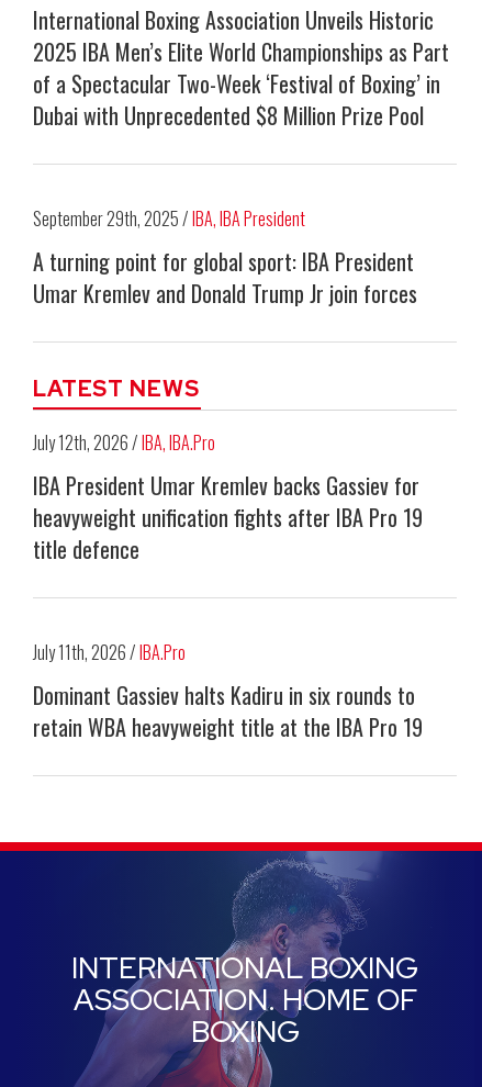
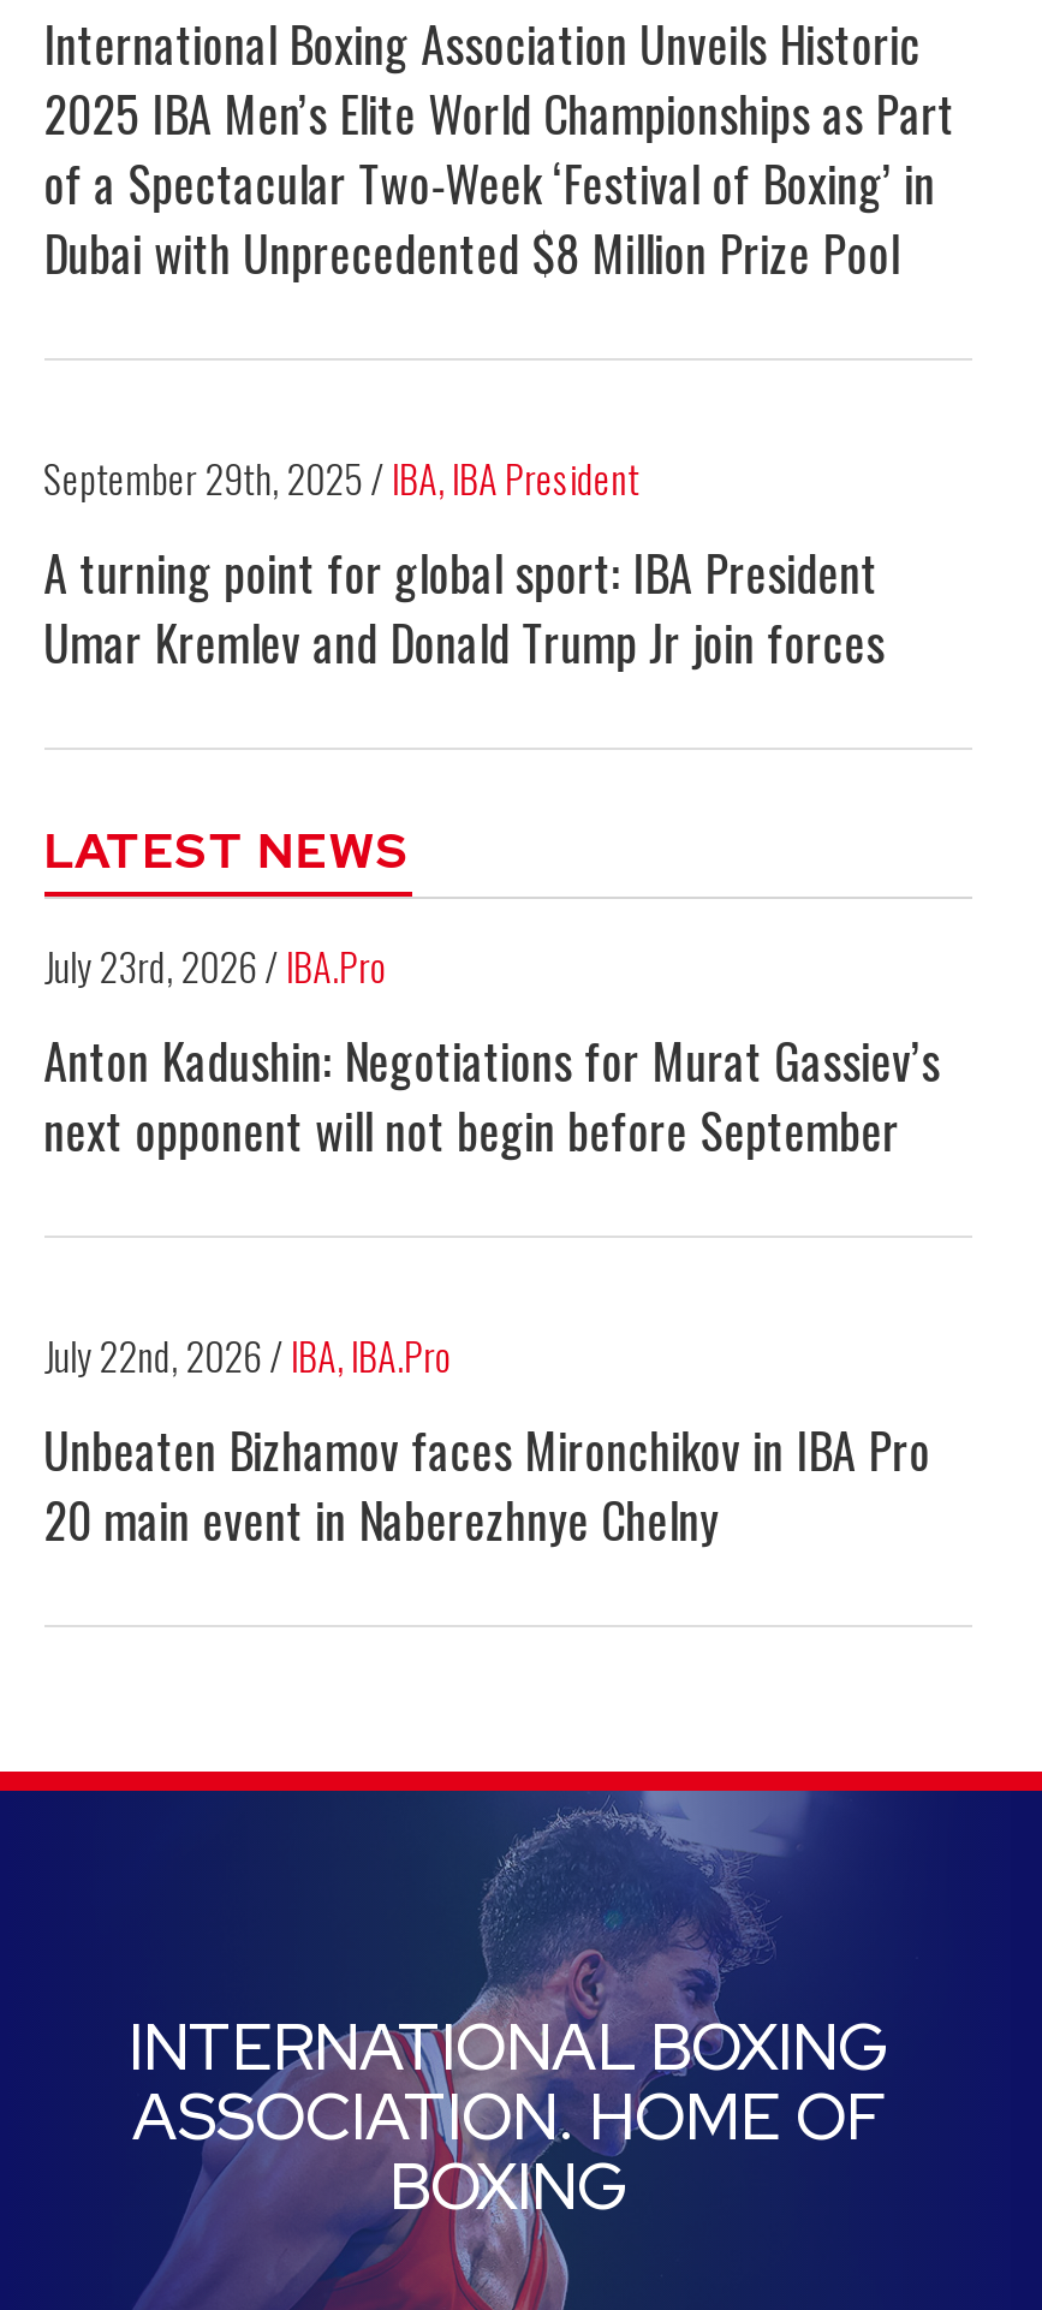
- July 12th, 2026 / IBA, IBA.Pro
- IBA President Umar Kremlev backs Gassiev for
- heavyweight unification fights after IBA Pro 19
- title defence
+ July 23rd, 2026 / IBA.Pro
+ Anton Kadushin: Negotiations for Murat Gassiev’s
+ next opponent will not begin before September

- July 11th, 2026 / IBA.Pro
- Dominant Gassiev halts Kadiru in six rounds to
- retain WBA heavyweight title at the IBA Pro 19
+ July 22nd, 2026 / IBA, IBA.Pro
+ Unbeaten Bizhamov faces Mironchikov in IBA Pro
+ 20 main event in Naberezhnye Chelny
